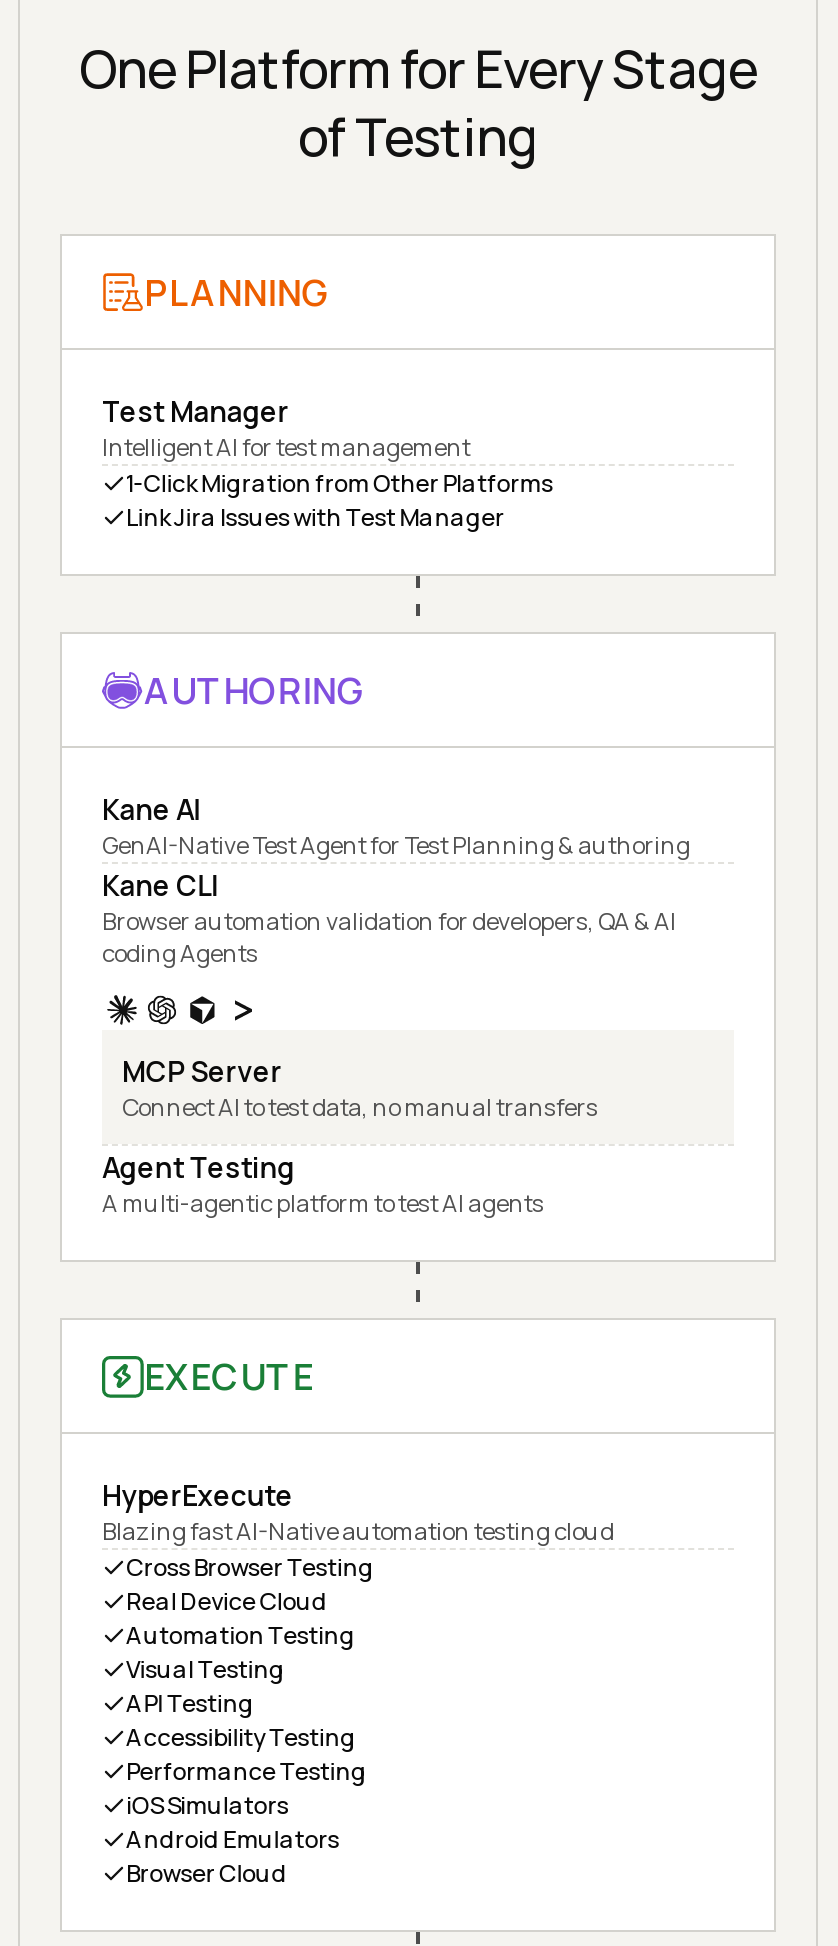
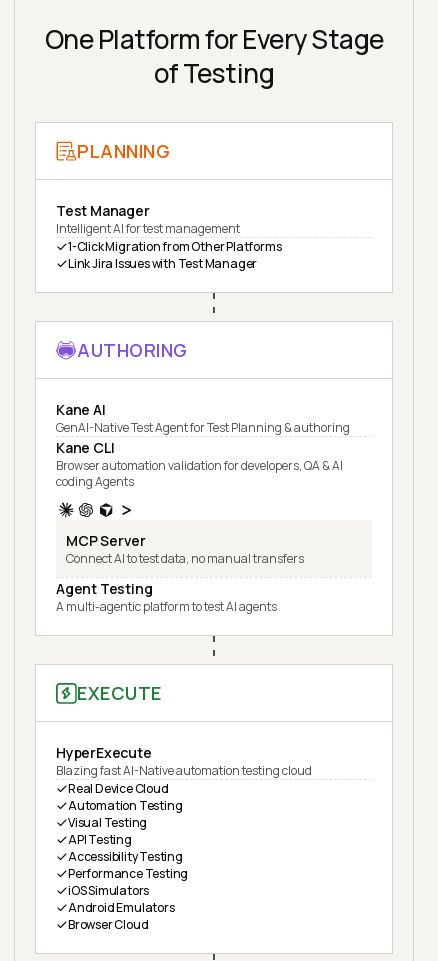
- Cross Browser Testing
